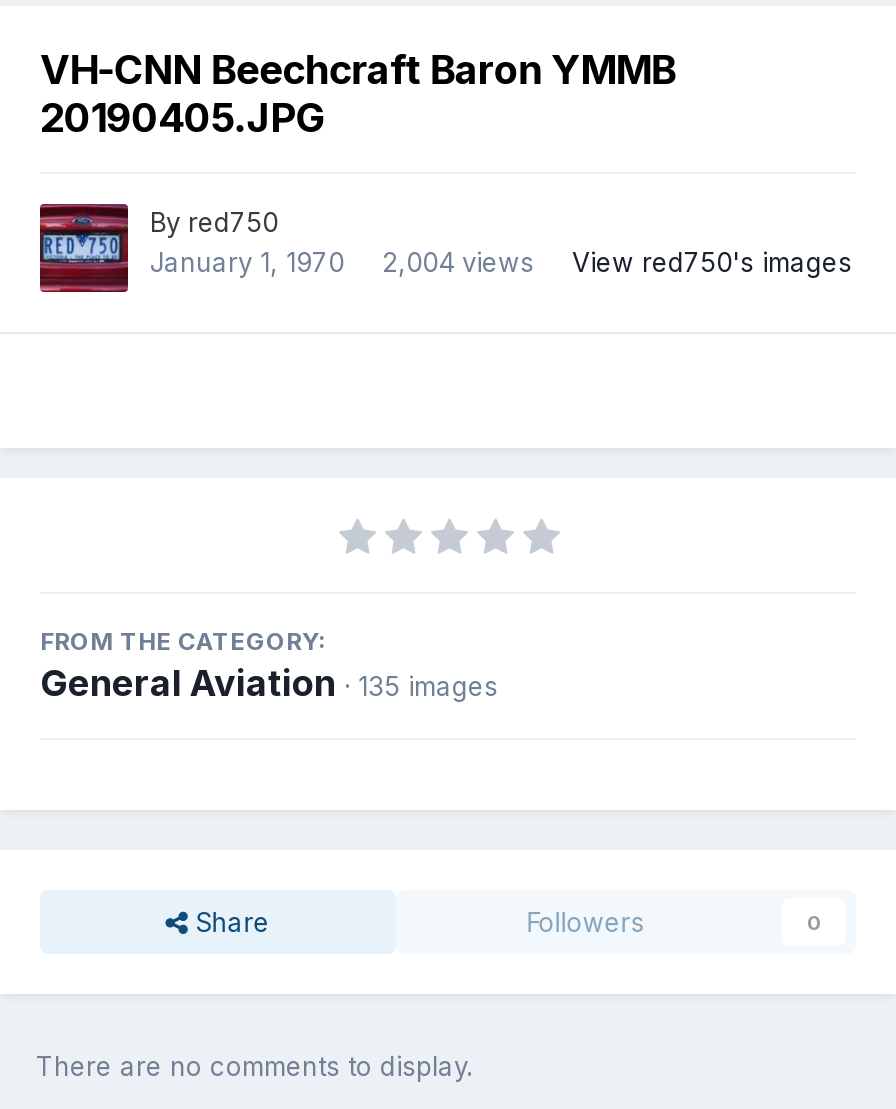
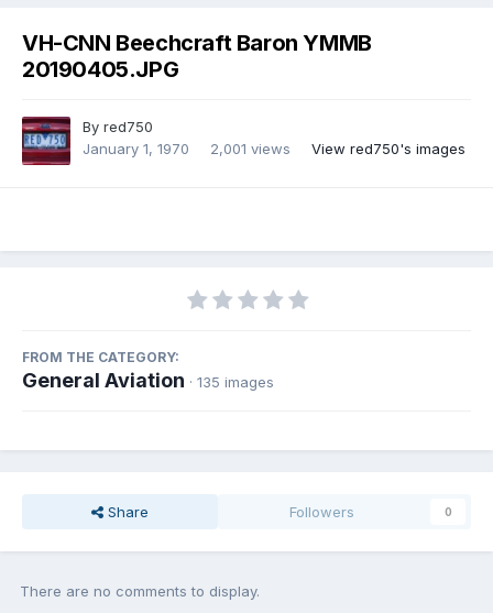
- January 1, 1970 2,004 views View red750's images
+ January 1, 1970 2,001 views View red750's images
